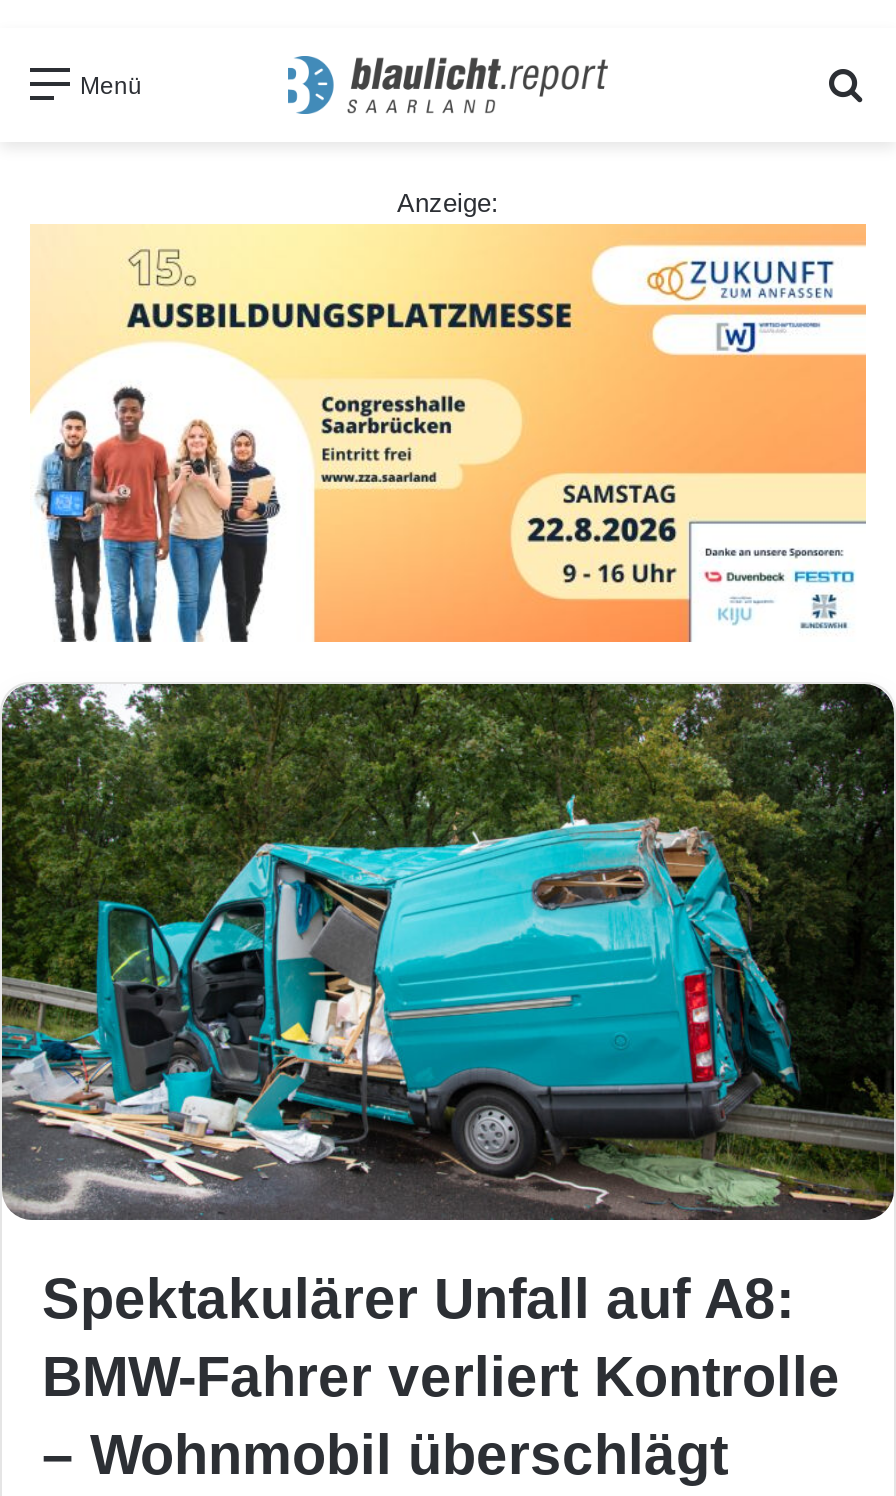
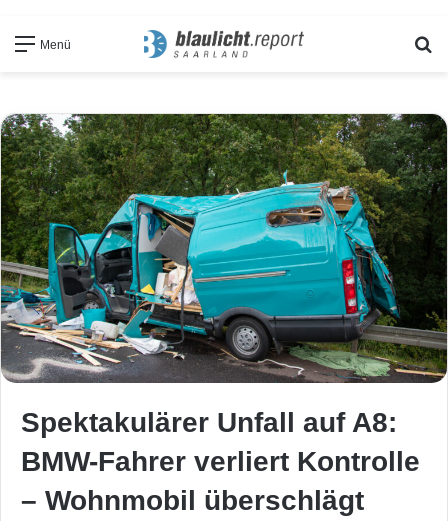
- Anzeige:

- [image]
